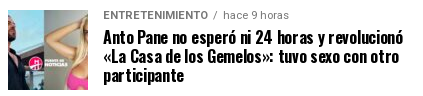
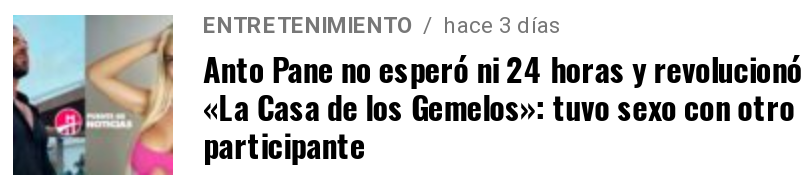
- ENTRETENIMIENTO hace 9 horas
+ ENTRETENIMIENTO hace 3 días
